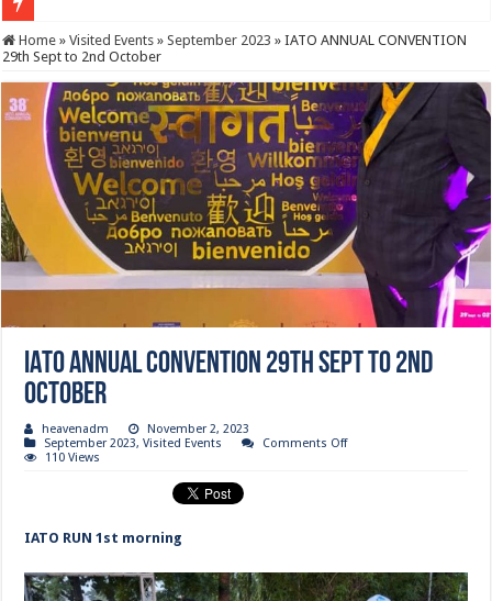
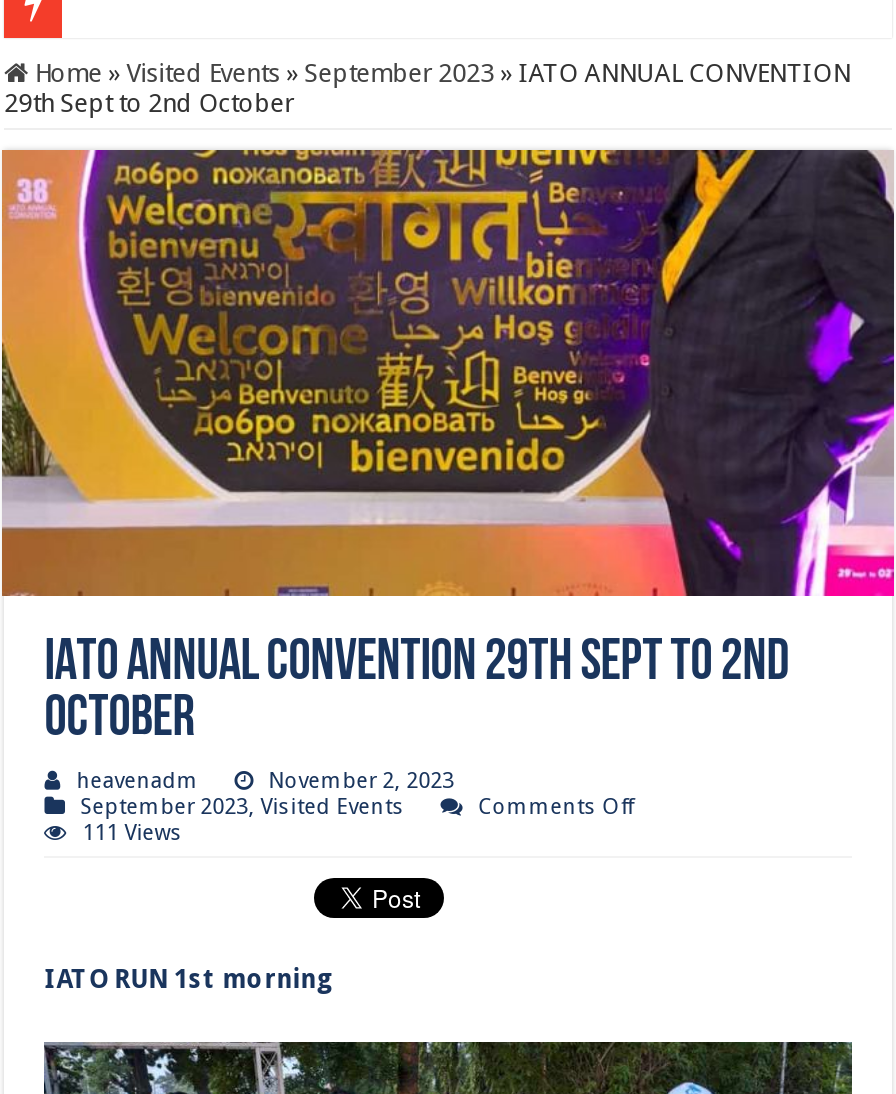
- 110 Views
+ 111 Views
